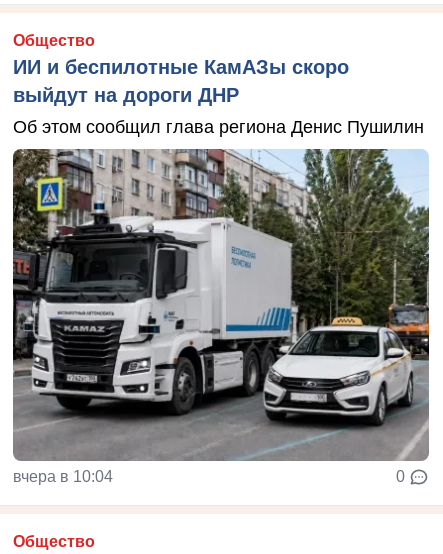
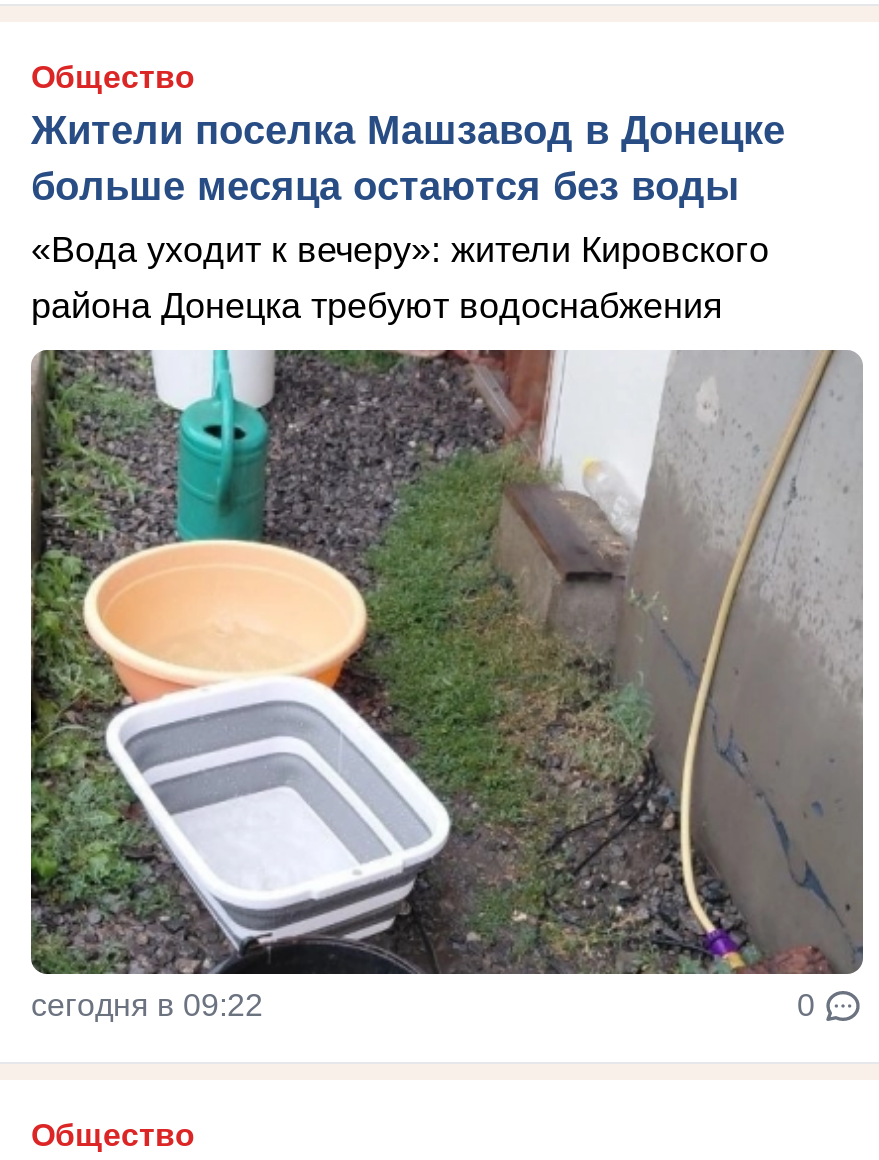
- ИИ и беспилотные КамАЗы скоро
- выйдут на дороги ДНР
+ Жители поселка Машзавод в Донецке
+ больше месяца остаются без воды

- Об этом сообщил глава региона Денис Пушилин
+ «Вода уходит к вечеру»: жители Кировского
+ района Донецка требуют водоснабжения

- [image]
- вчера в 10:04
+ [image]
+ сегодня в 09:22
